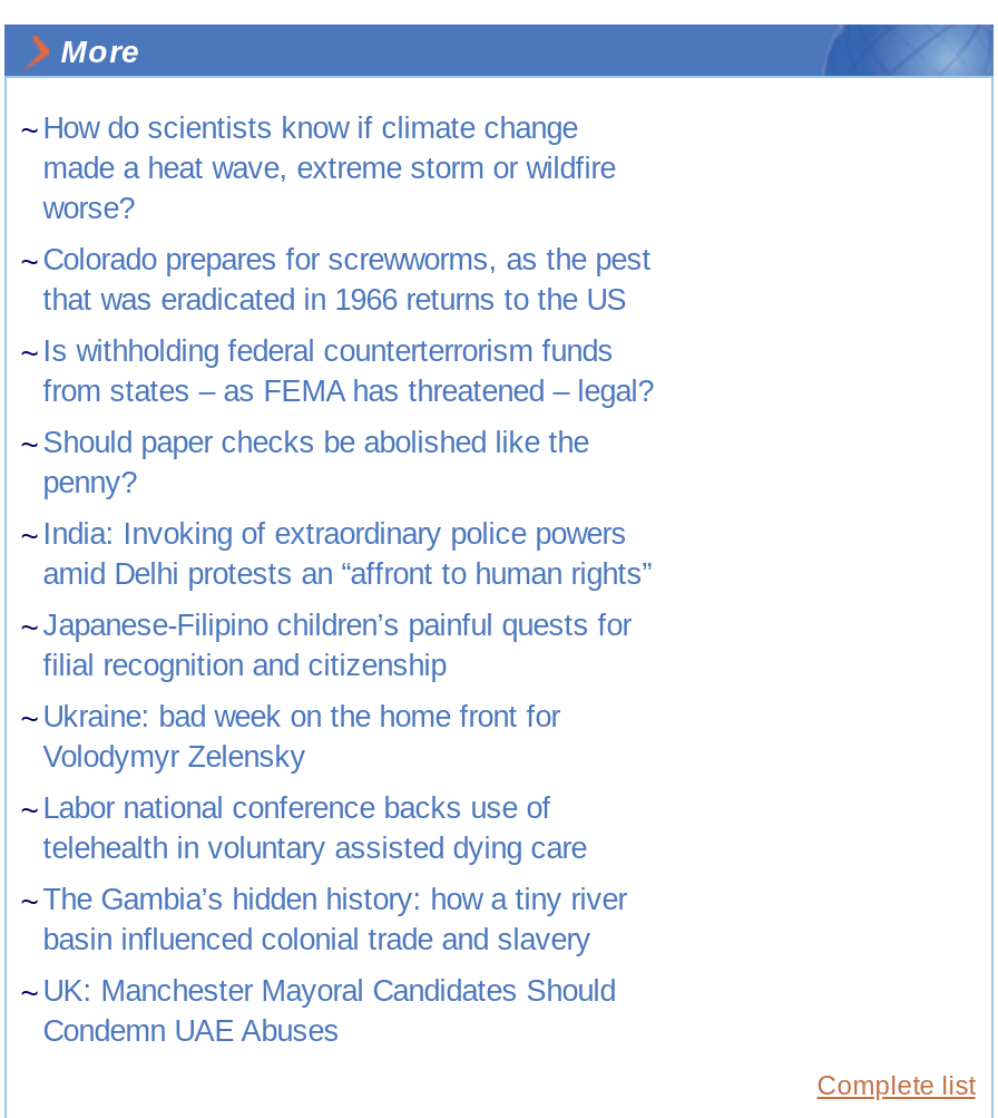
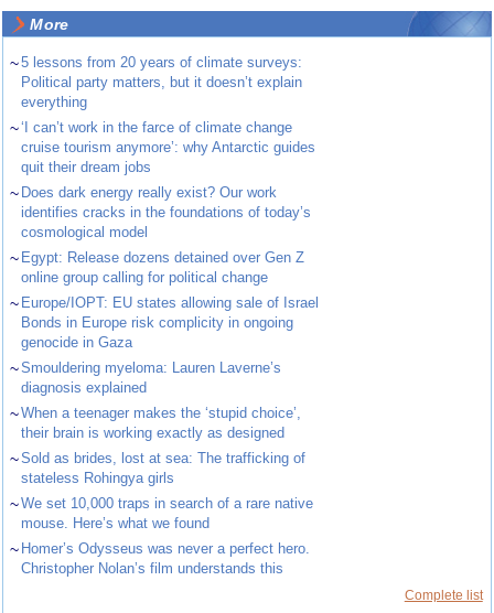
- ~ How do scientists know if climate change
- made a heat wave, extreme storm or wildfire
- worse?
+ ~ 5 lessons from 20 years of climate surveys:
+ Political party matters, but it doesn’t explain
+ everything

- ~ Colorado prepares for screwworms, as the pest
- that was eradicated in 1966 returns to the US
+ ~ ‘I can’t work in the farce of climate change
+ cruise tourism anymore’: why Antarctic guides
+ quit their dream jobs

- ~ Is withholding federal counterterrorism funds
- from states – as FEMA has threatened – legal?
+ ~ Does dark energy really exist? Our work
+ identifies cracks in the foundations of today’s
+ cosmological model

- ~ Should paper checks be abolished like the
- penny?
+ ~ Egypt: Release dozens detained over Gen Z
+ online group calling for political change

- ~ India: Invoking of extraordinary police powers
- amid Delhi protests an “affront to human rights”
+ ~ Europe/IOPT: EU states allowing sale of Israel
+ Bonds in Europe risk complicity in ongoing
+ genocide in Gaza

- ~ Japanese-Filipino children’s painful quests for
- filial recognition and citizenship
+ ~ Smouldering myeloma: Lauren Laverne’s
+ diagnosis explained

- ~ Ukraine: bad week on the home front for
- Volodymyr Zelensky
+ ~ When a teenager makes the ‘stupid choice’,
+ their brain is working exactly as designed

- ~ Labor national conference backs use of
- telehealth in voluntary assisted dying care
+ ~ Sold as brides, lost at sea: The trafficking of
+ stateless Rohingya girls

- ~ The Gambia’s hidden history: how a tiny river
- basin influenced colonial trade and slavery
+ ~ We set 10,000 traps in search of a rare native
+ mouse. Here’s what we found

- ~ UK: Manchester Mayoral Candidates Should
- Condemn UAE Abuses
+ ~ Homer’s Odysseus was never a perfect hero.
+ Christopher Nolan’s film understands this
